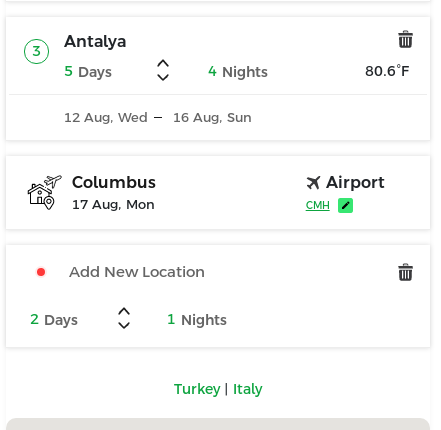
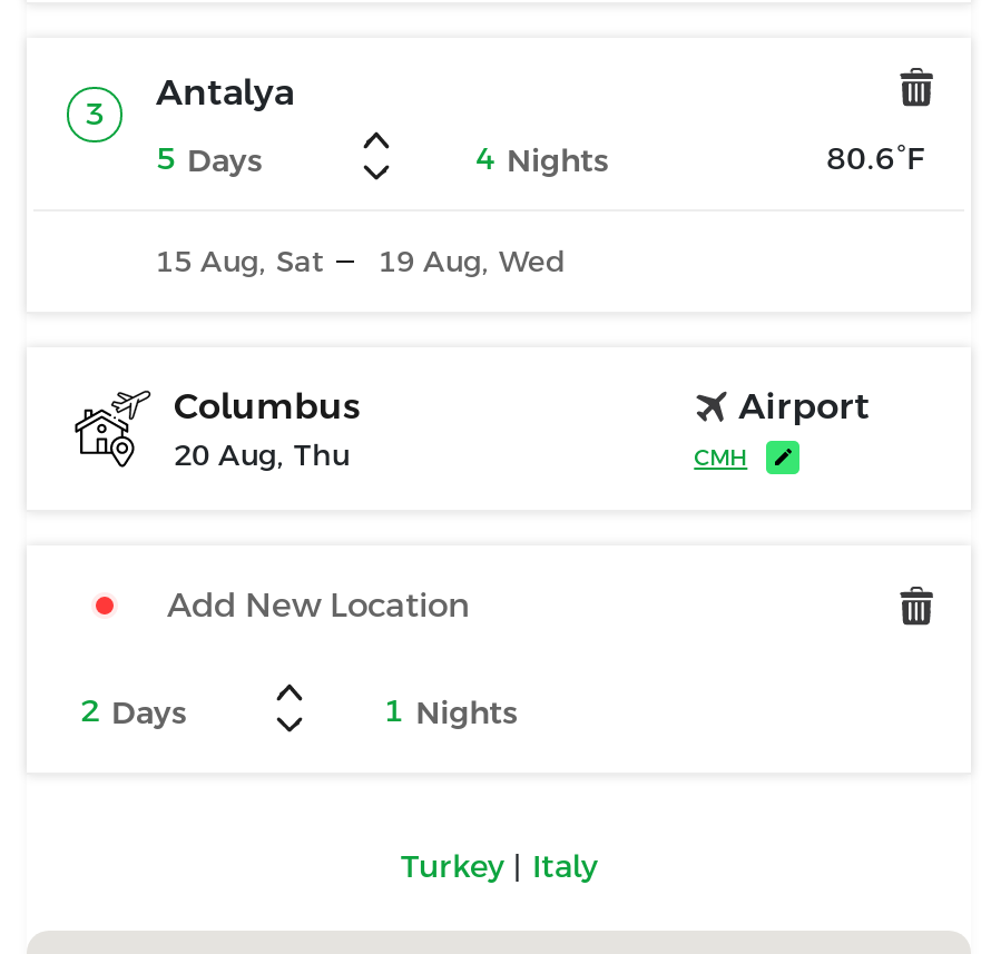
- 12 Aug, Wed
+ 15 Aug, Sat

- 16 Aug, Sun
+ 19 Aug, Wed

- 17 Aug, Mon
+ 20 Aug, Thu
